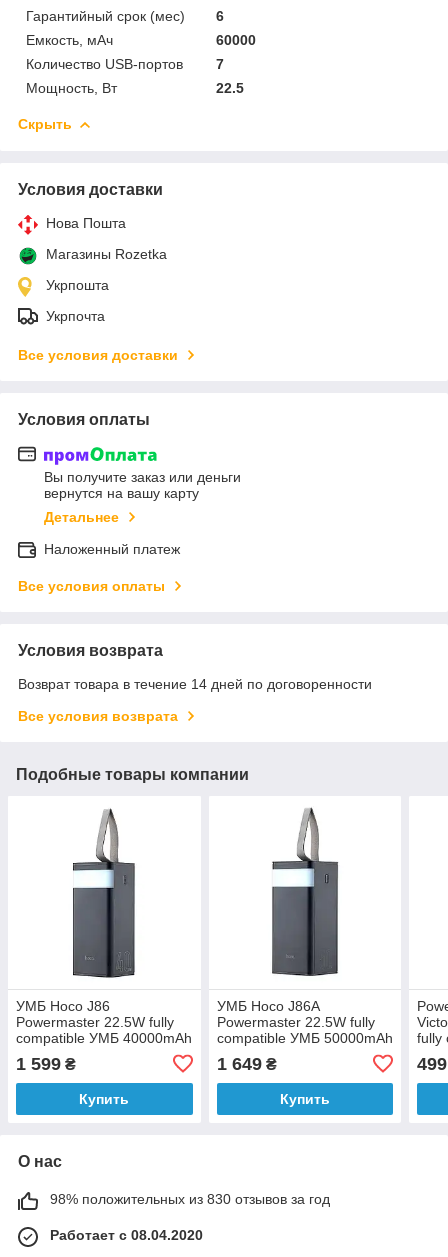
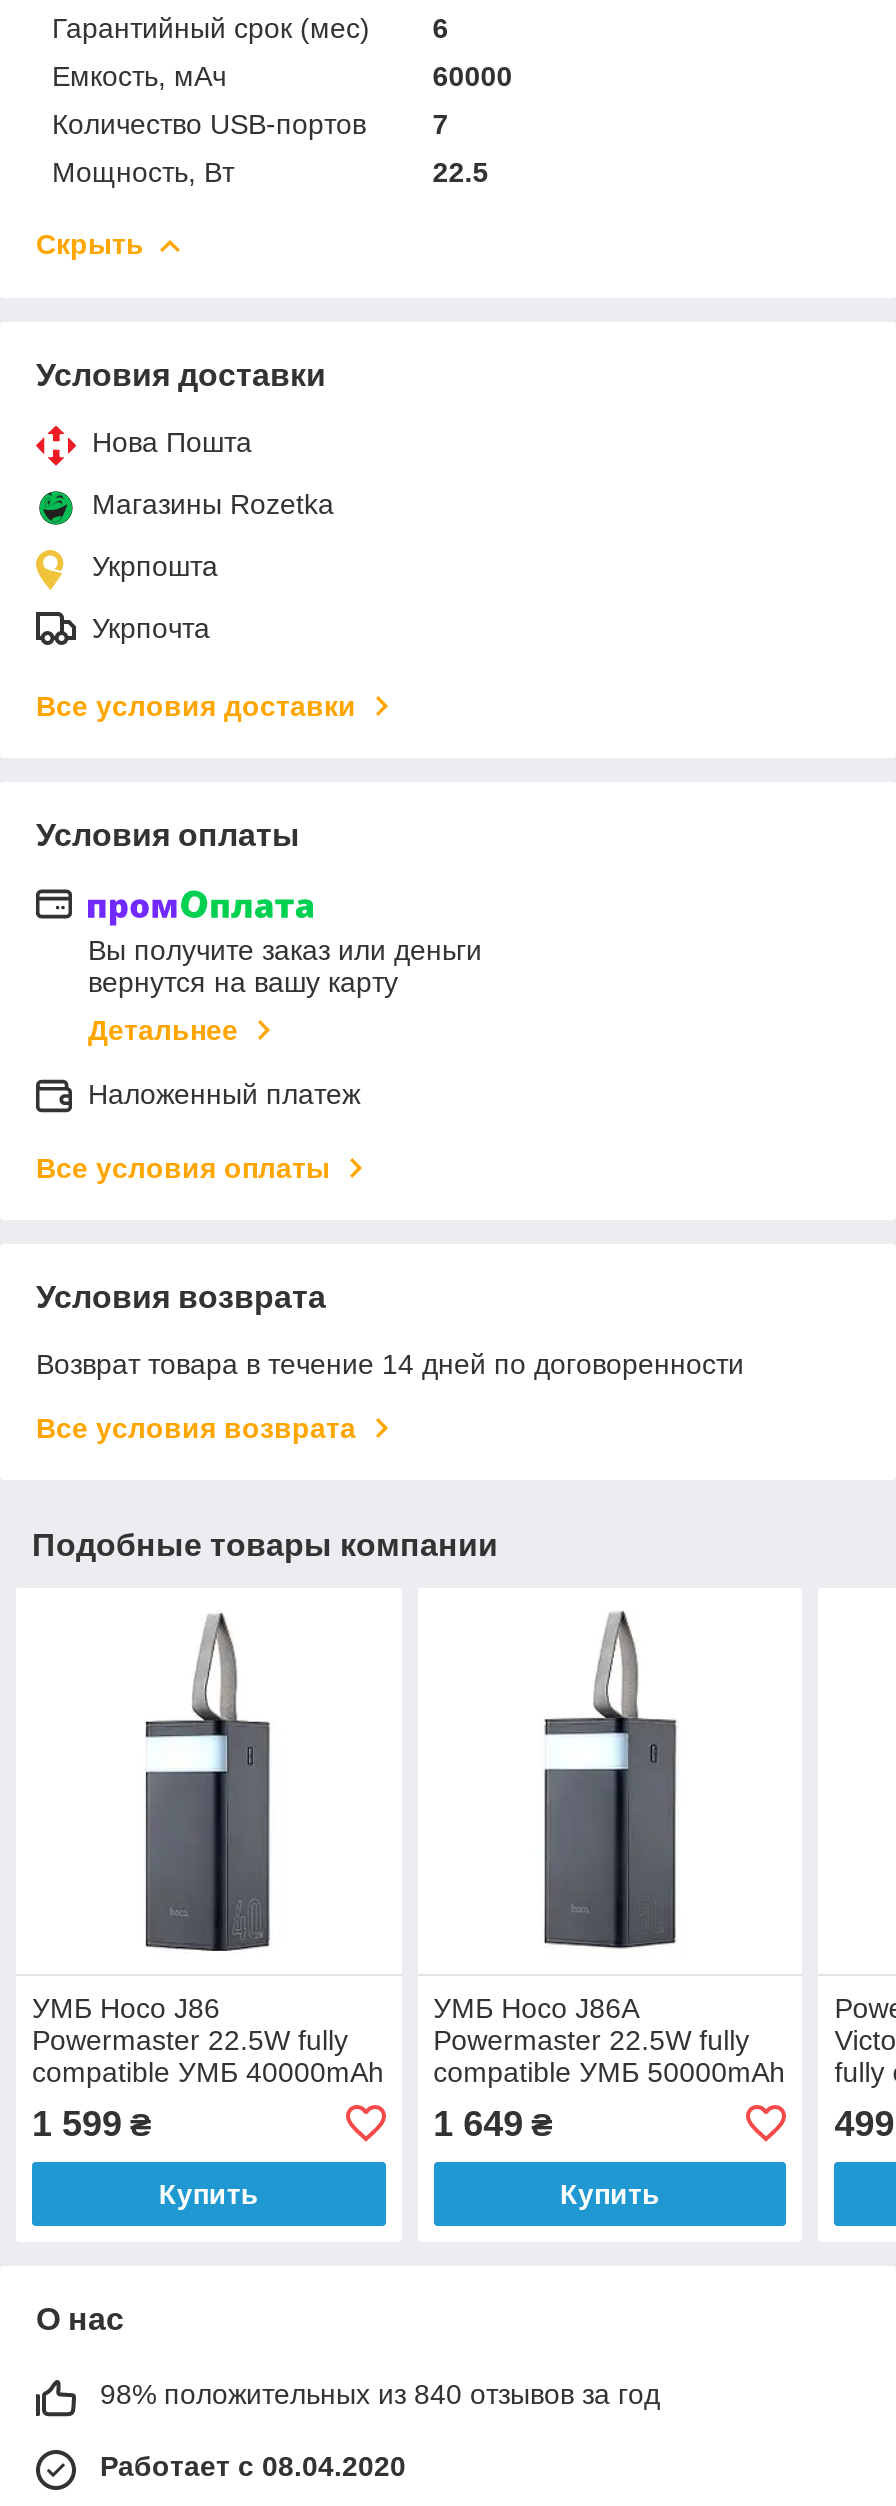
- 98% положительных из 830 отзывов за год
+ 98% положительных из 840 отзывов за год
